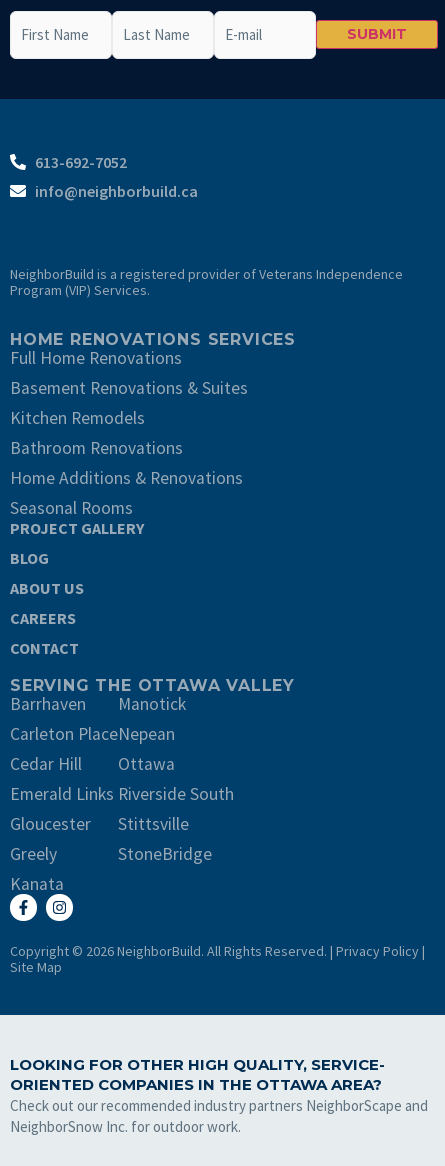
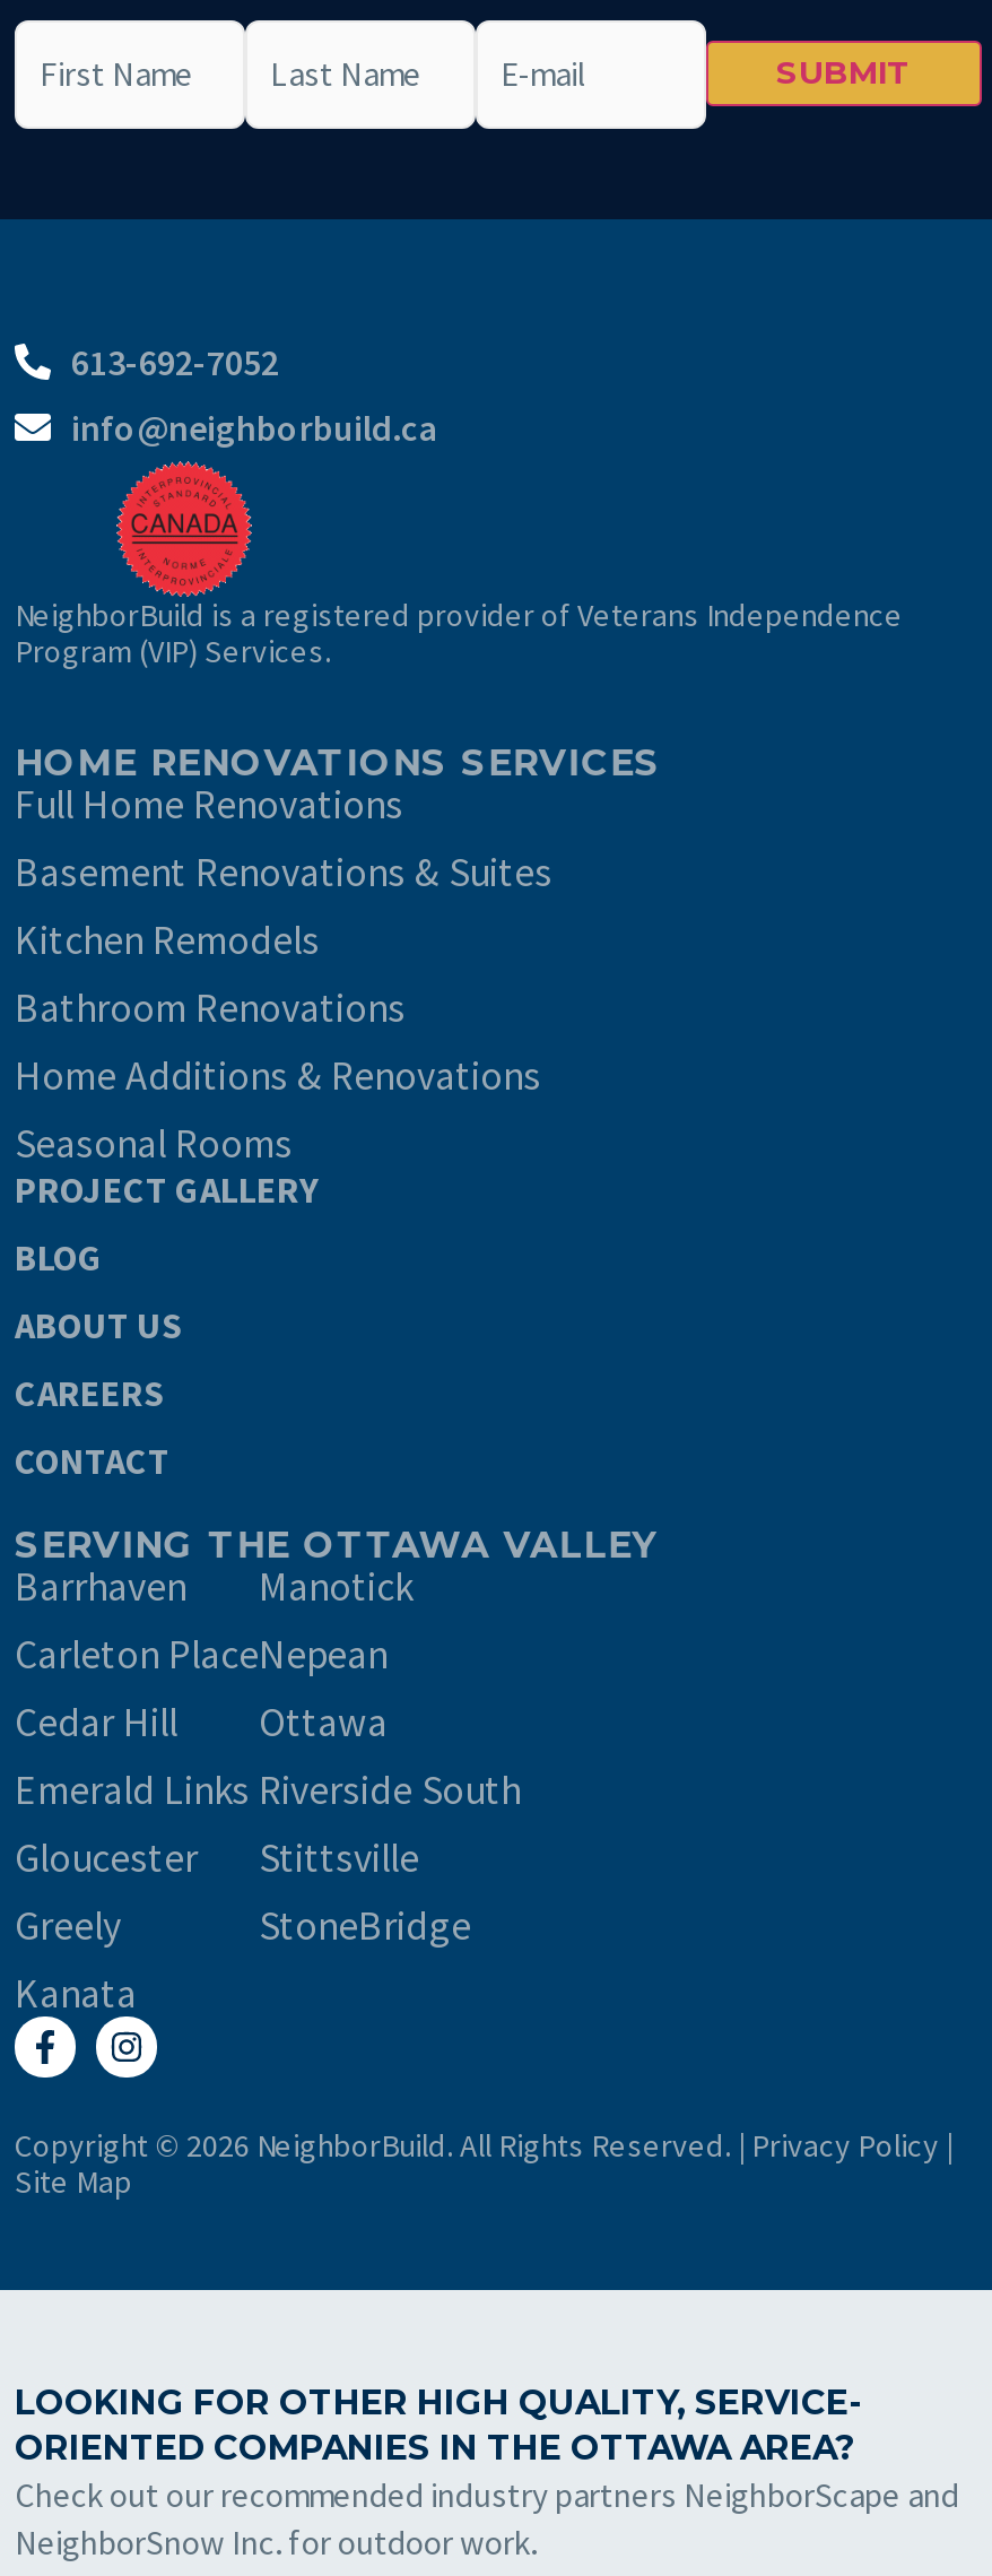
+ [image]
